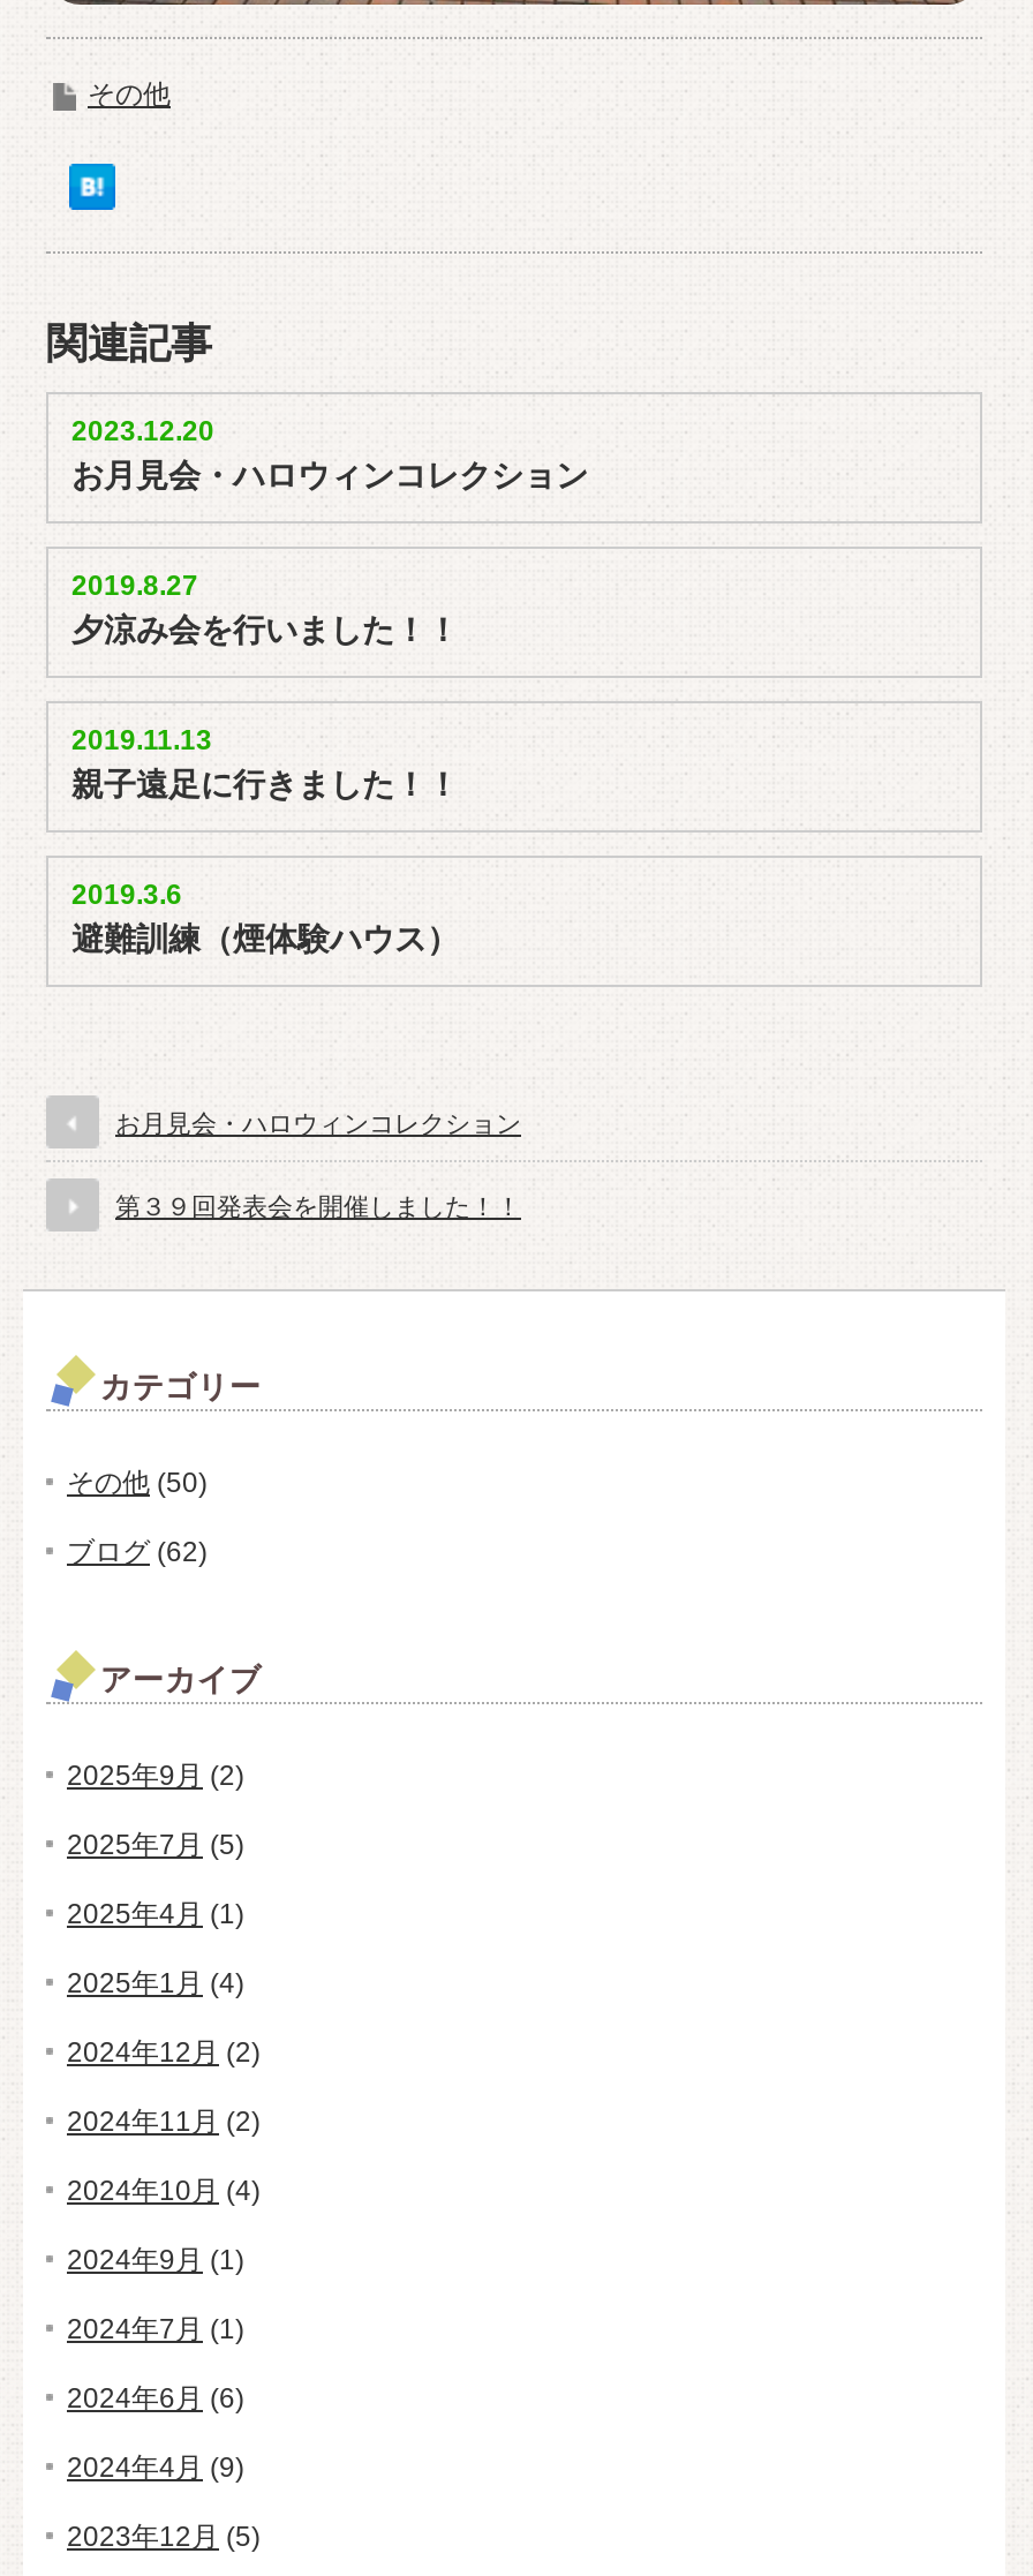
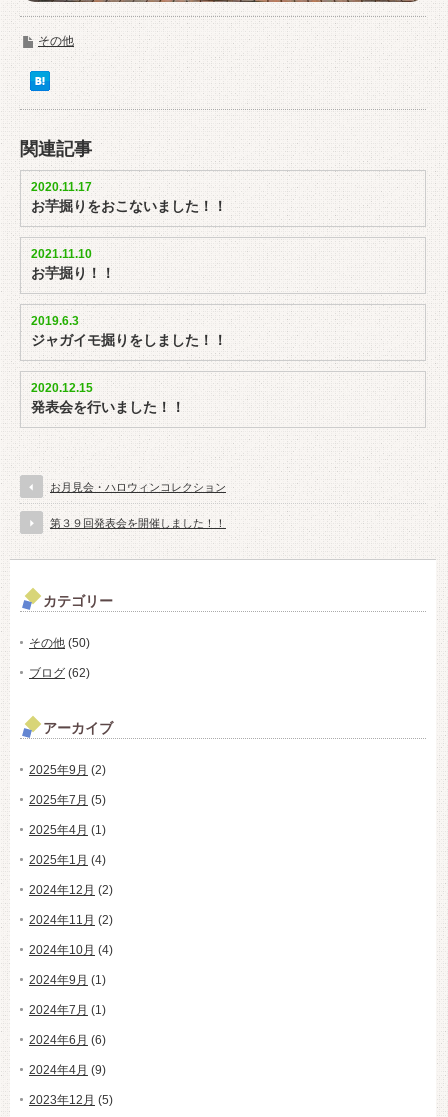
- 2023.12.20
- お月見会・ハロウィンコレクション
+ 2020.11.17
+ お芋掘りをおこないました！！

- 2019.8.27
- 夕涼み会を行いました！！
+ 2021.11.10
+ お芋掘り！！

- 2019.11.13
- 親子遠足に行きました！！
+ 2019.6.3
+ ジャガイモ掘りをしました！！

- 2019.3.6
- 避難訓練（煙体験ハウス）
+ 2020.12.15
+ 発表会を行いました！！
